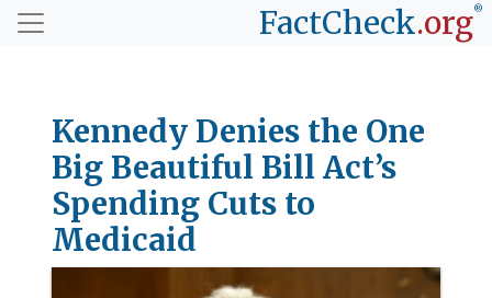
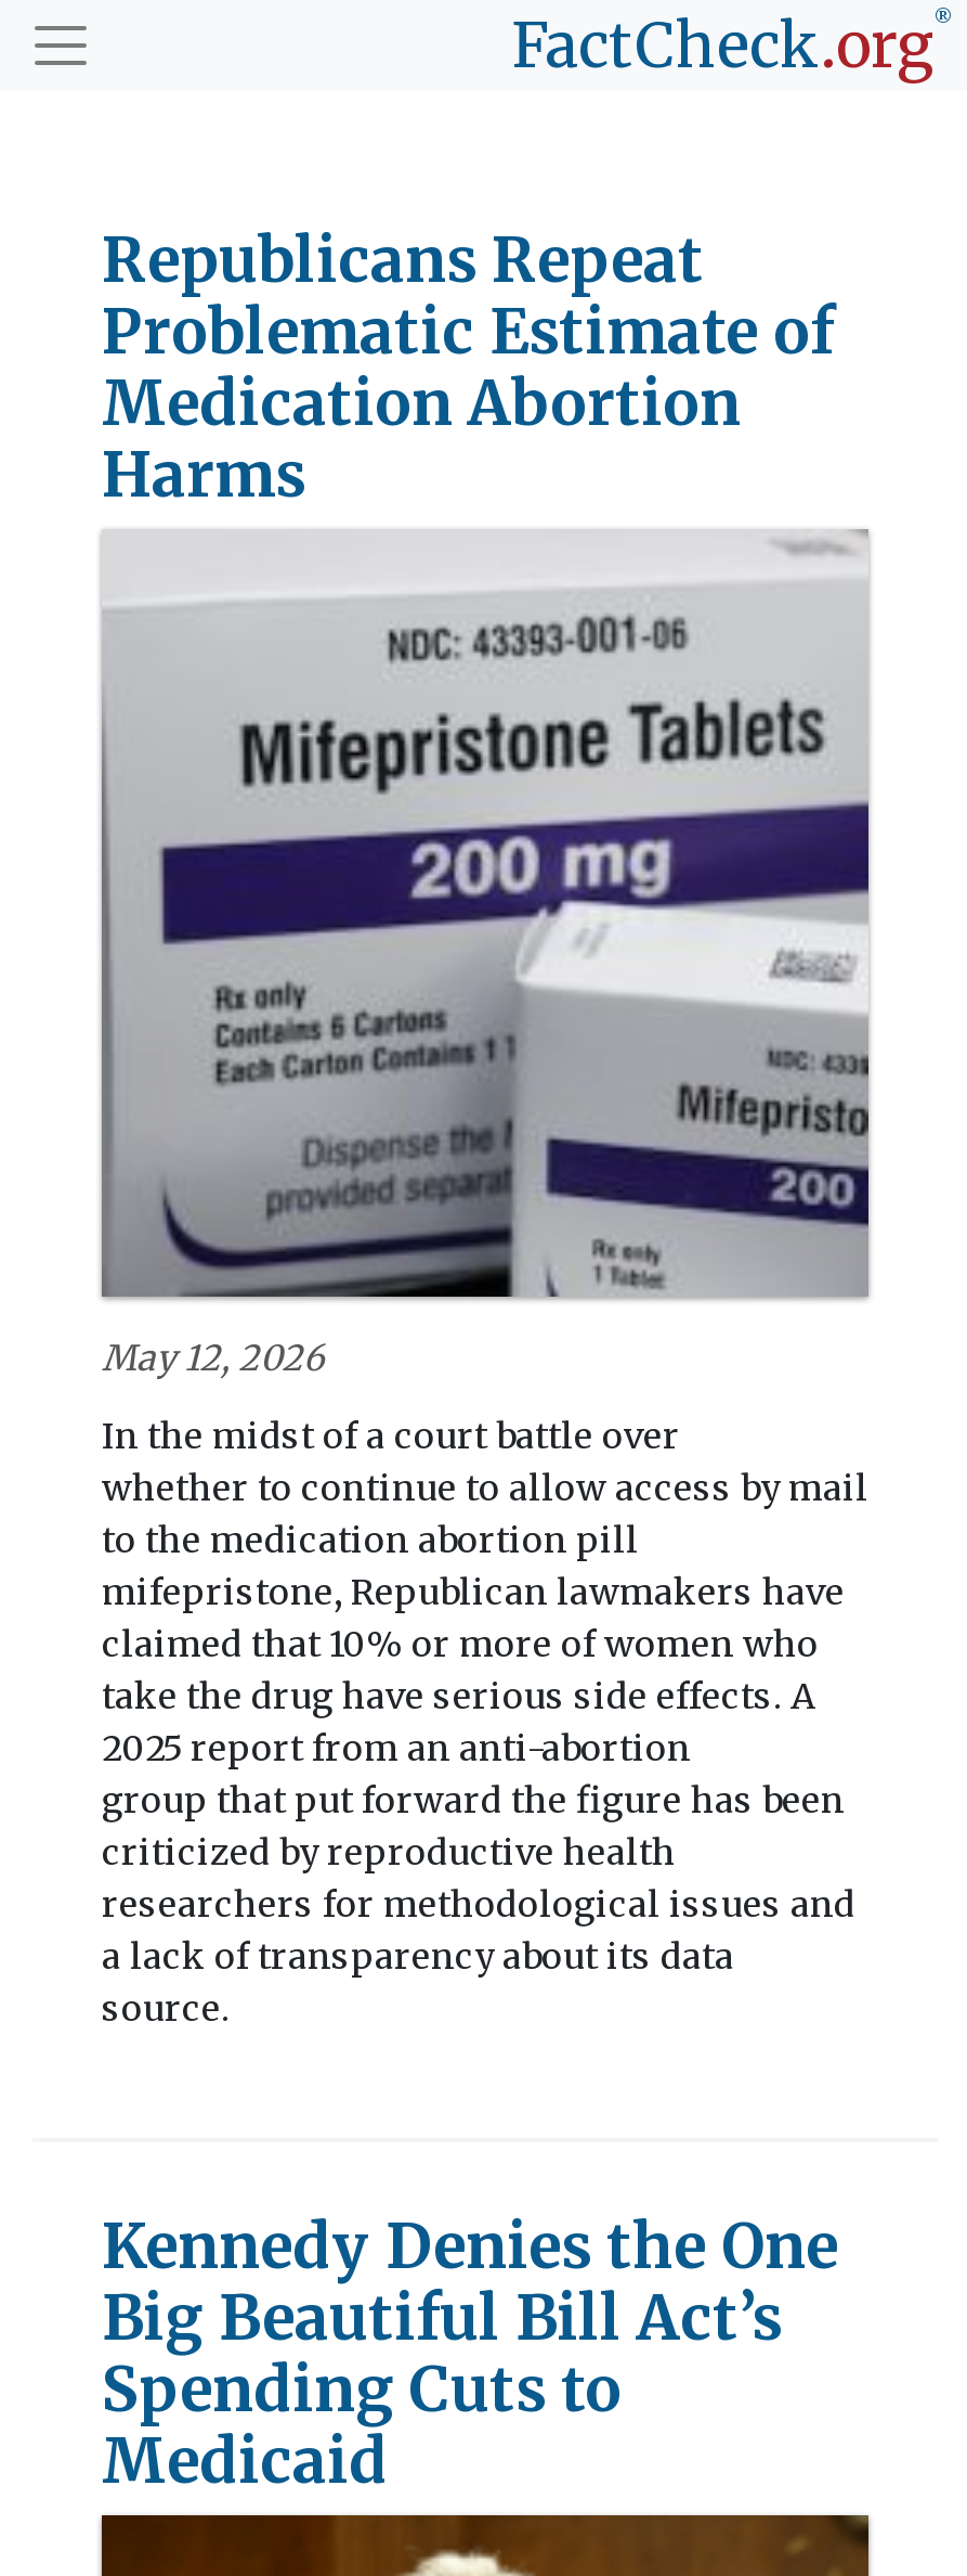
+ [image]
+ May 12, 2026
+ In the midst of a court battle over
+ whether to continue to allow access by mail
+ to the medication abortion pill
+ mifepristone, Republican lawmakers have
+ claimed that 10% or more of women who
+ take the drug have serious side effects. A
+ 2025 report from an anti-abortion
+ group that put forward the figure has been
+ criticized by reproductive health
+ researchers for methodological issues and
+ a lack of transparency about its data
+ source.

+ Republicans Repeat
+ Problematic Estimate of
+ Medication Abortion
+ Harms
